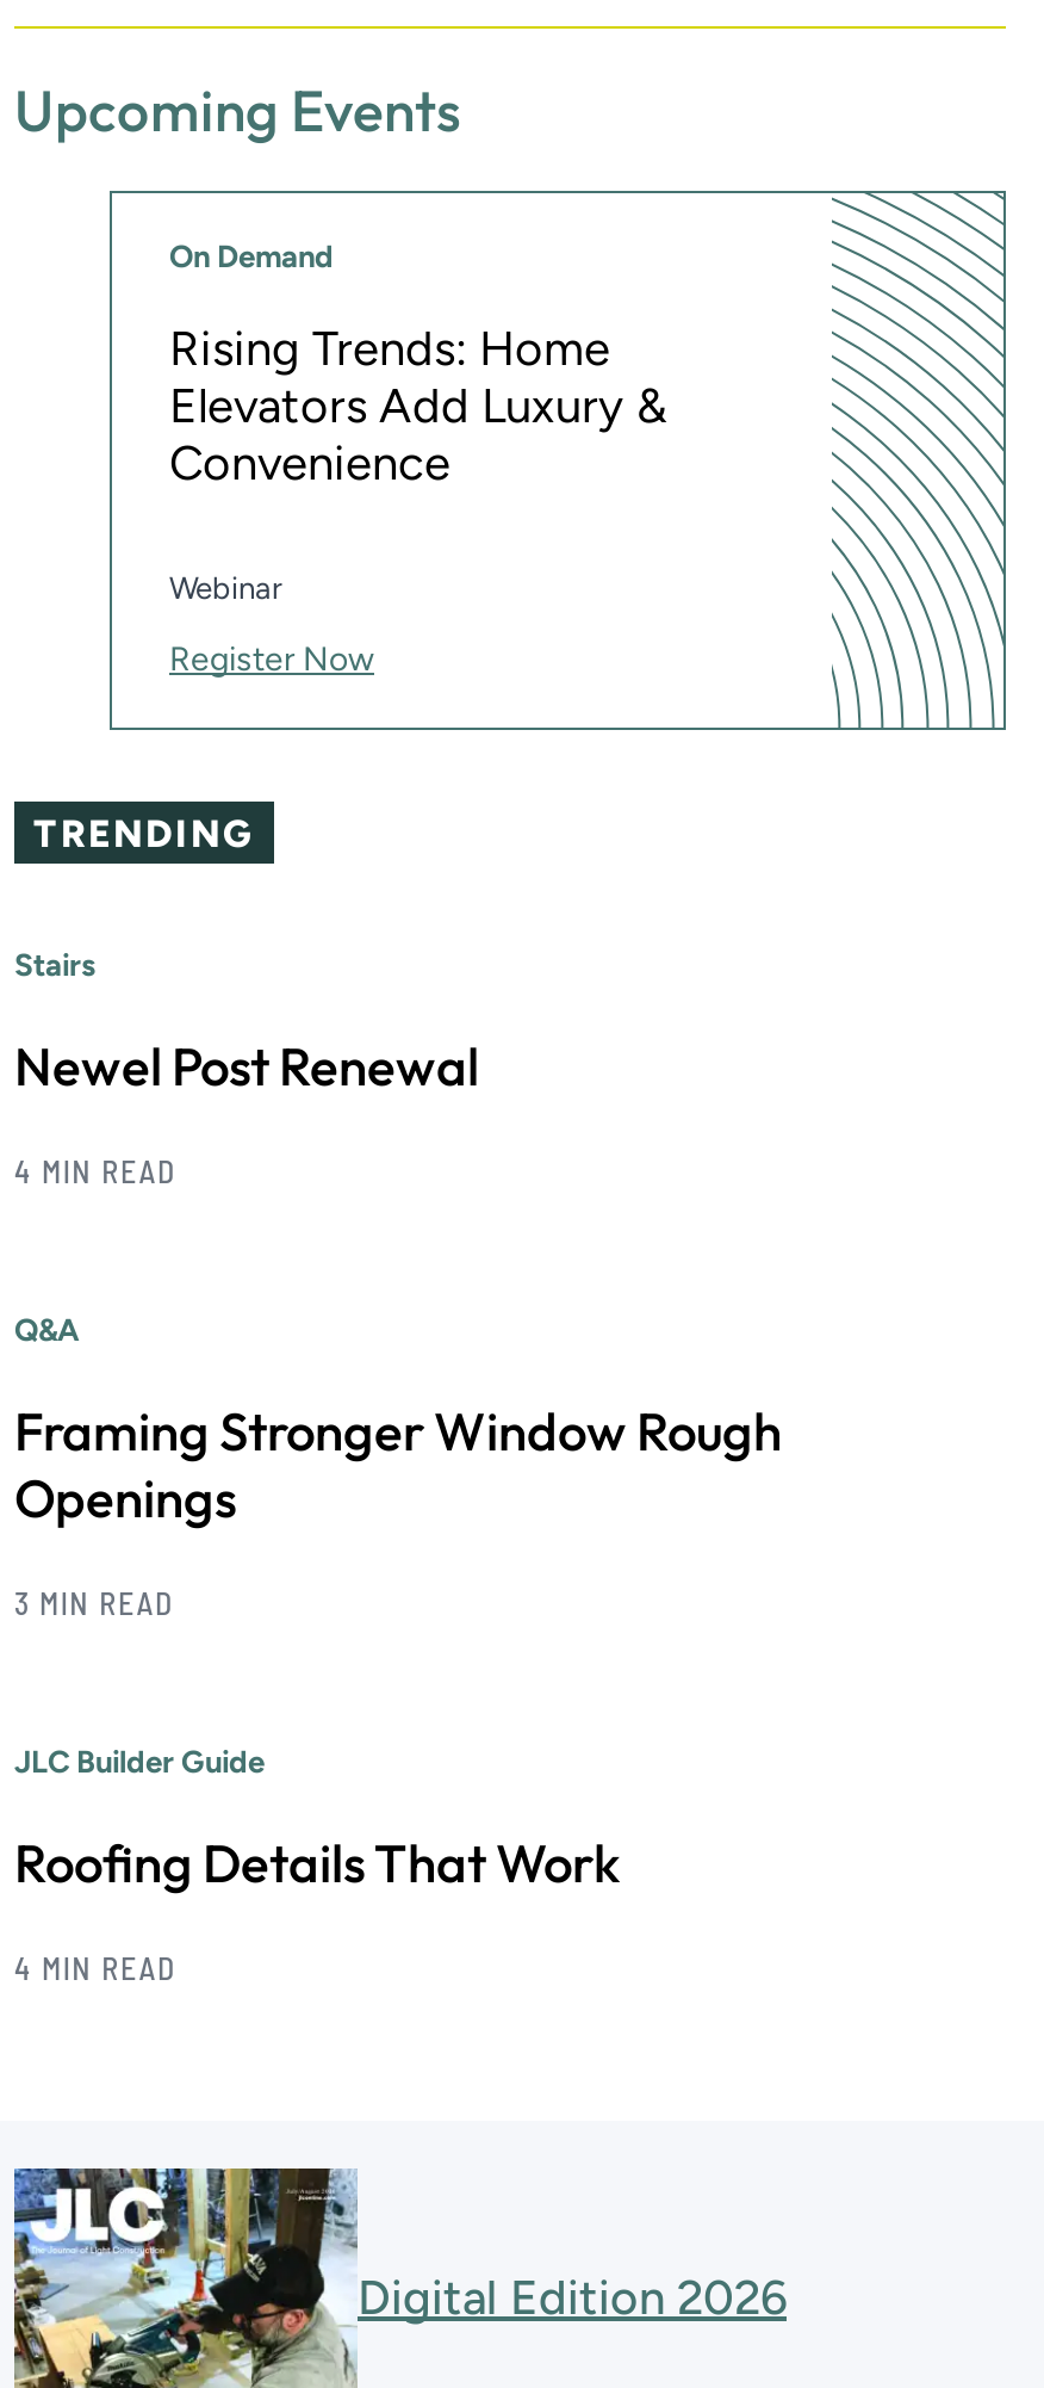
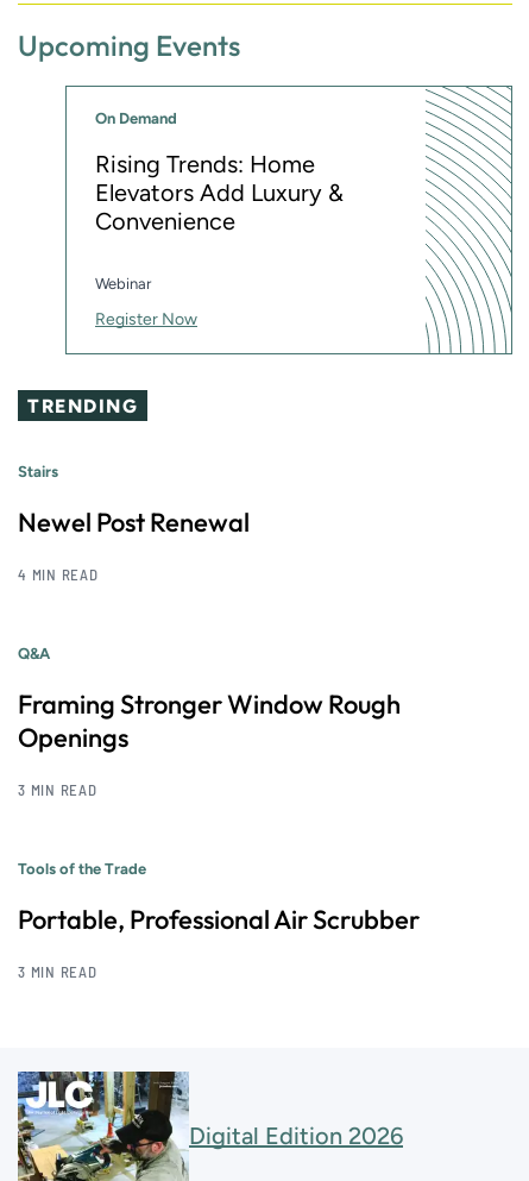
- JLC Builder Guide
+ Tools of the Trade

- Roofing Details That Work
+ Portable, Professional Air Scrubber

- 4 MIN READ
+ 3 MIN READ
